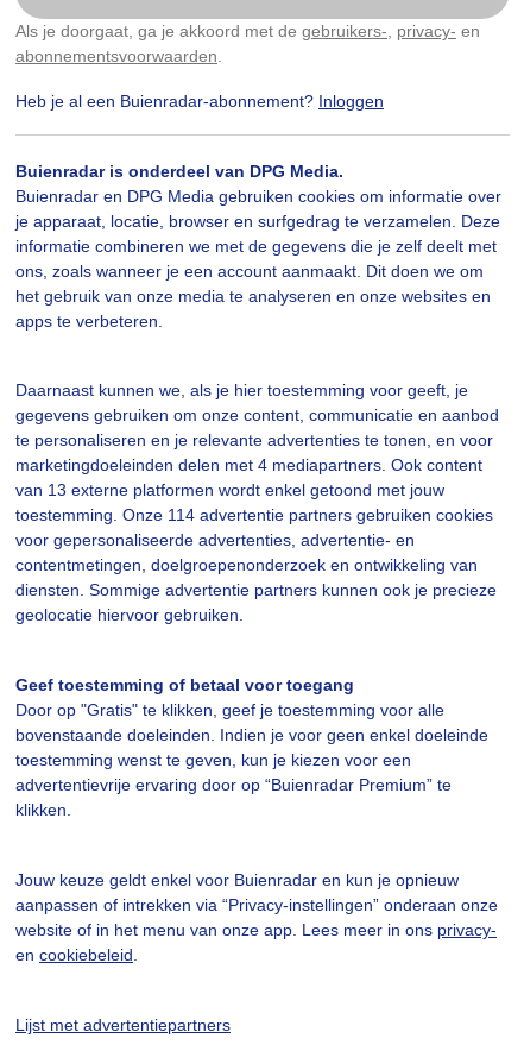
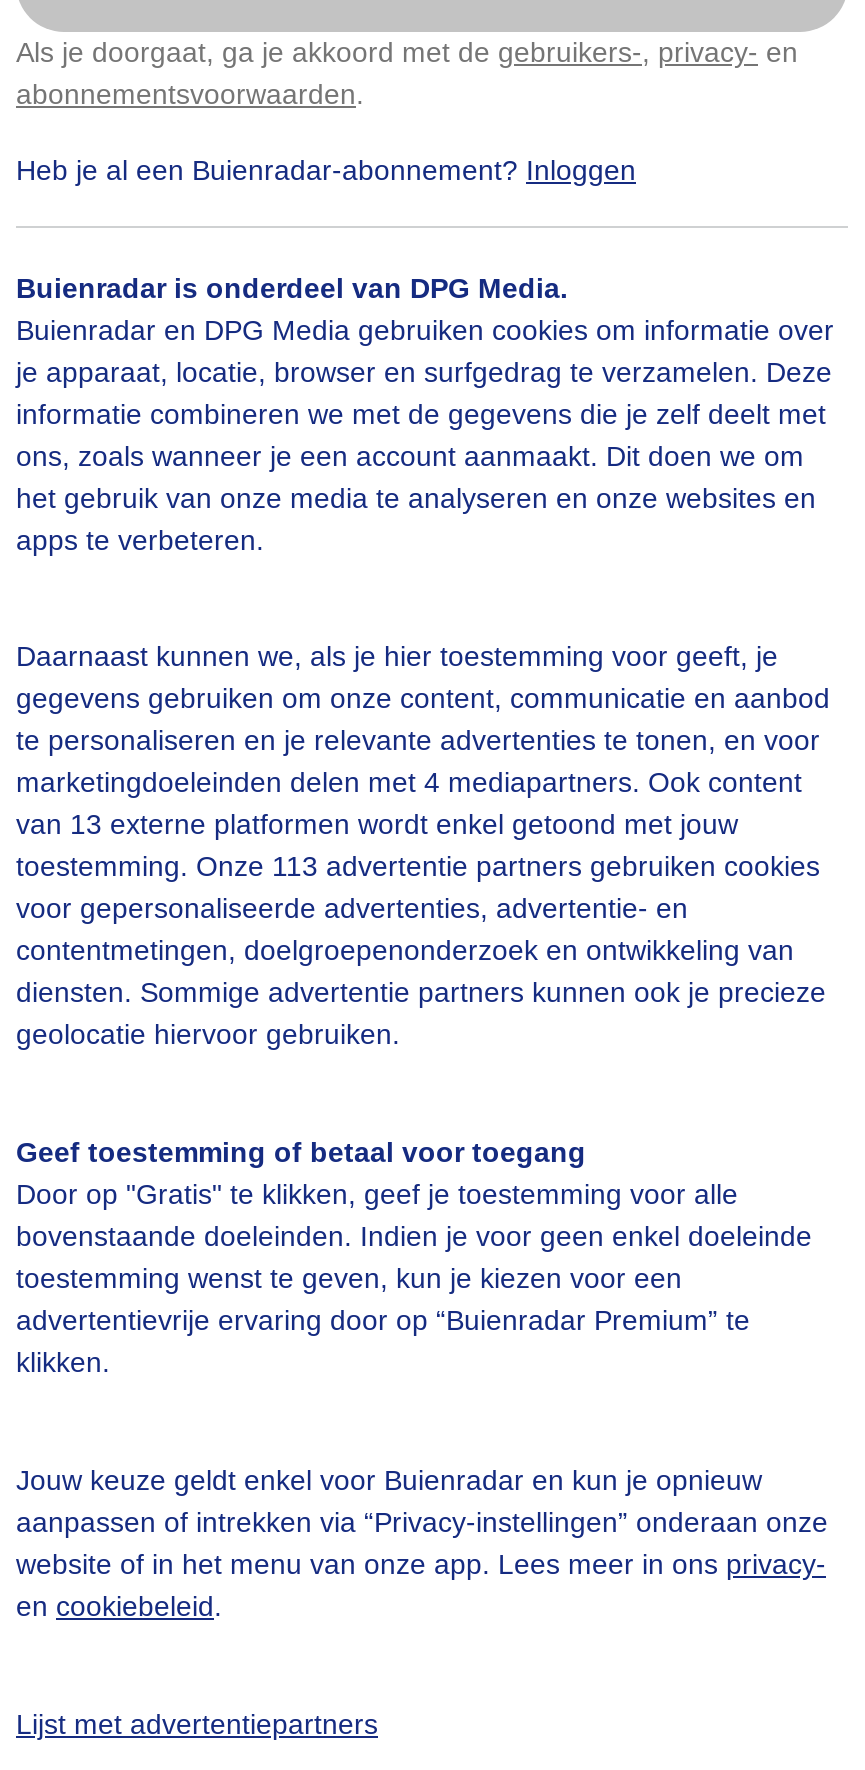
- toestemming. Onze 114 advertentie partners gebruiken cookies
+ toestemming. Onze 113 advertentie partners gebruiken cookies
